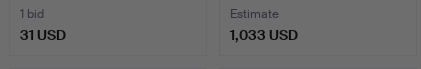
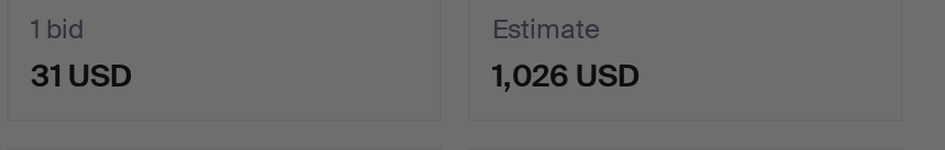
- 1,033 USD
+ 1,026 USD
